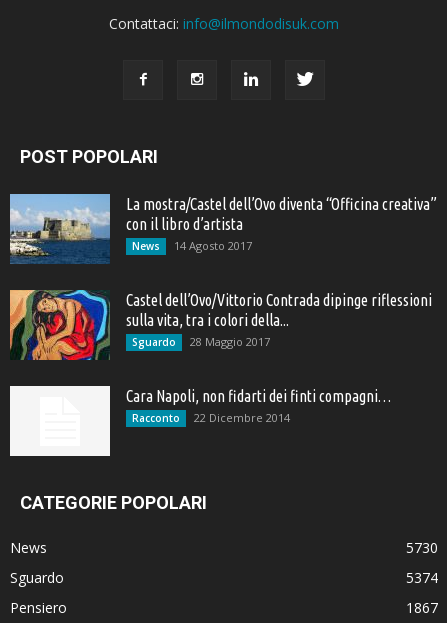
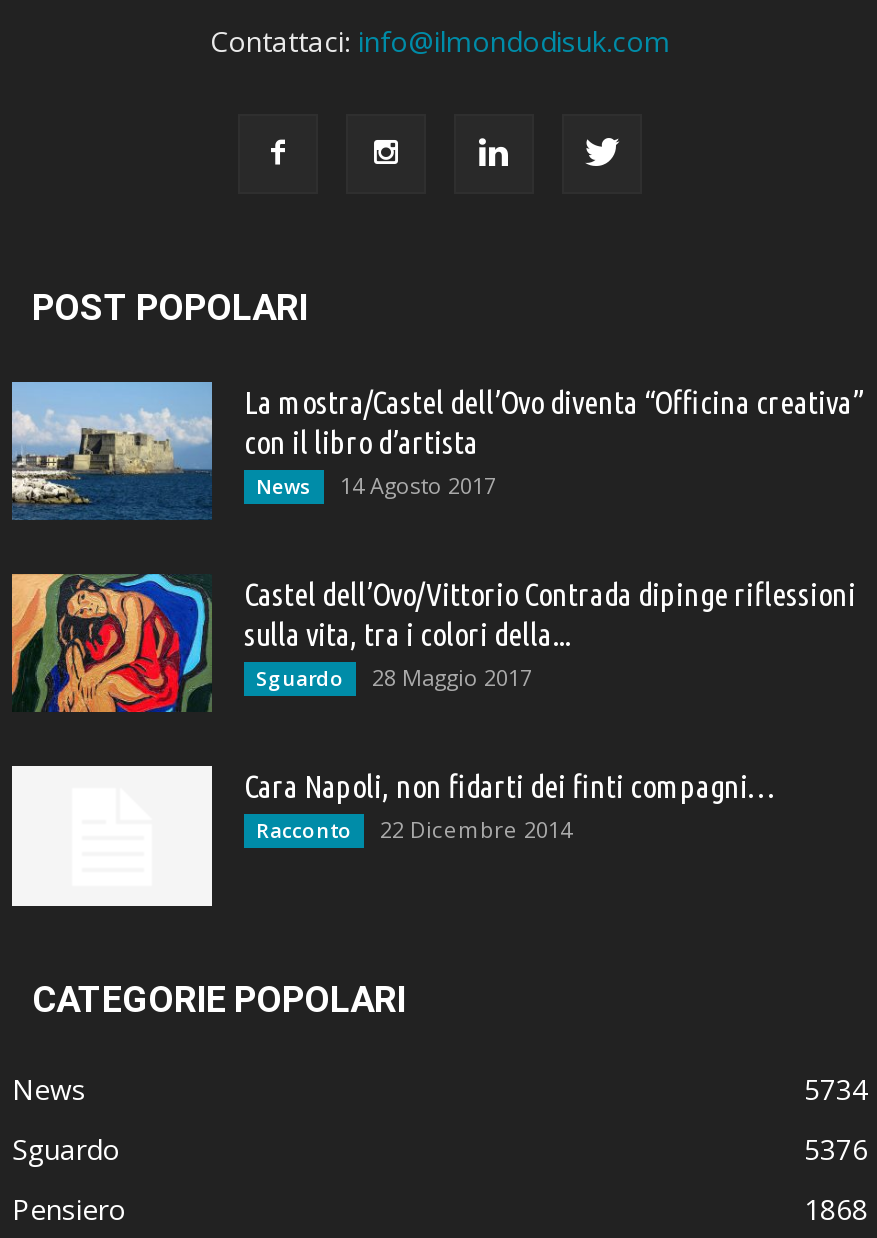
- 5730
+ 5734

- 5374
+ 5376

- 1867
+ 1868
